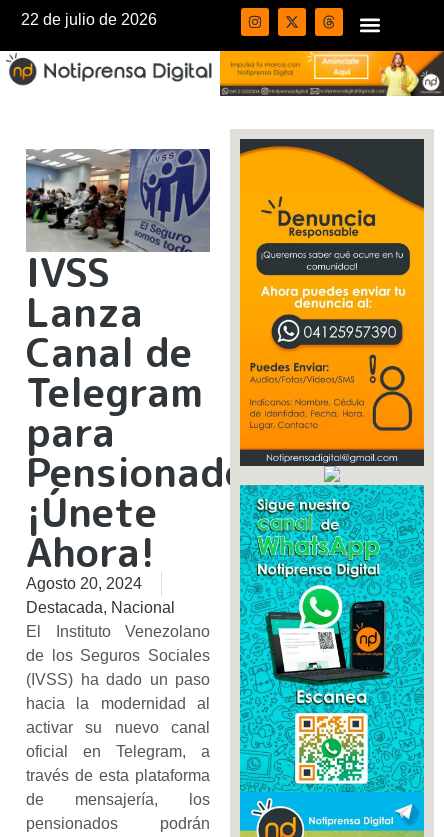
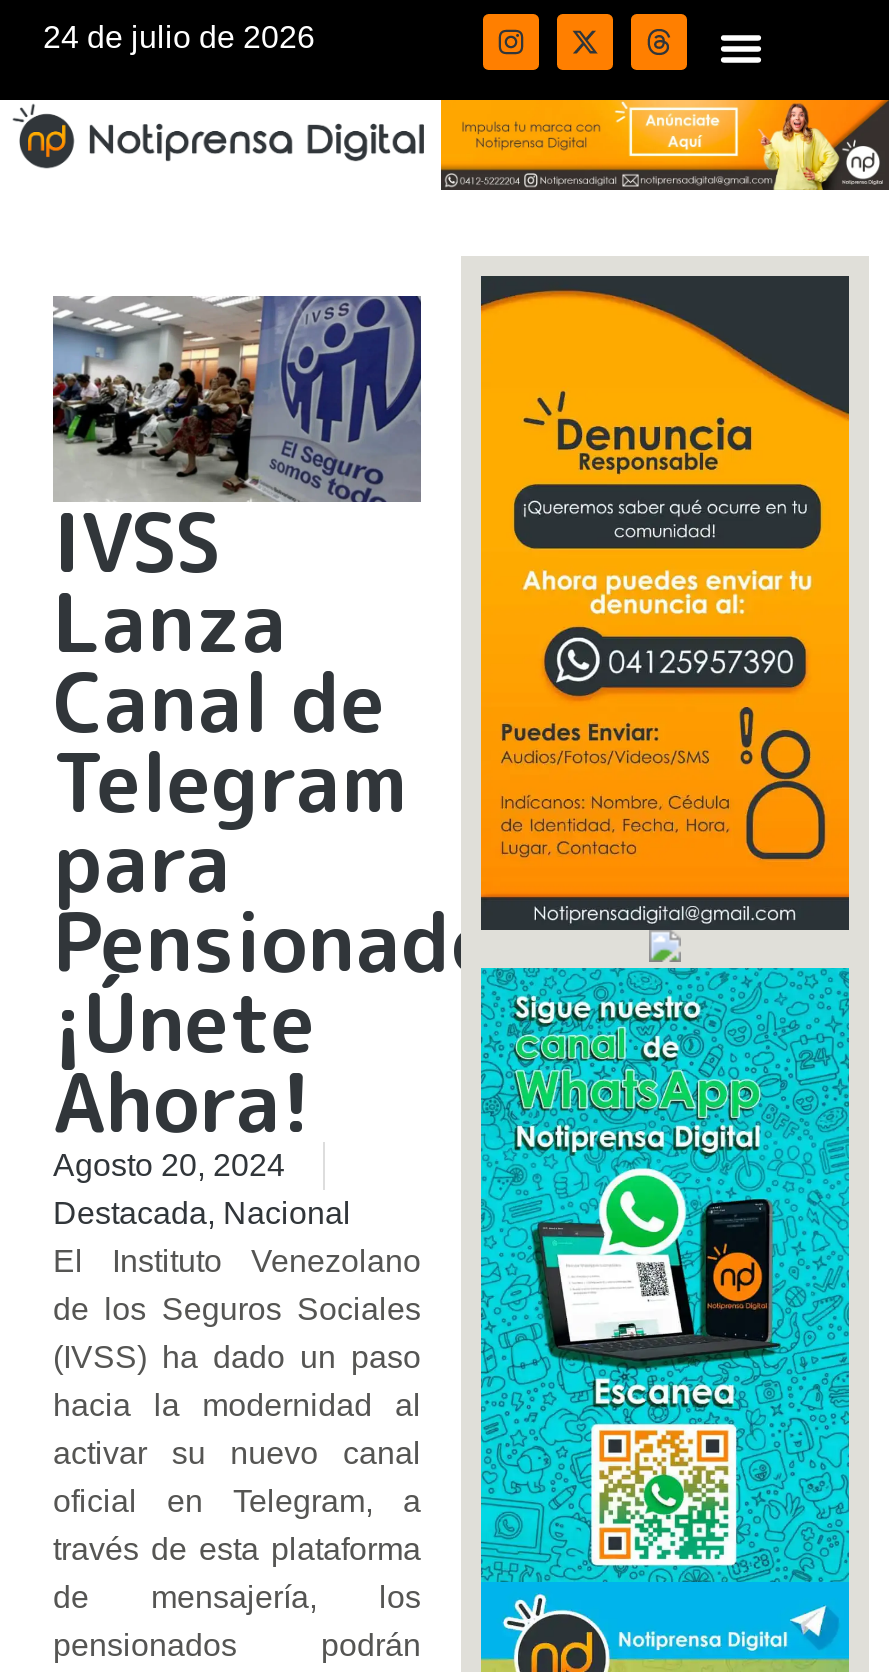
- 22 de julio de 2026
+ 24 de julio de 2026
